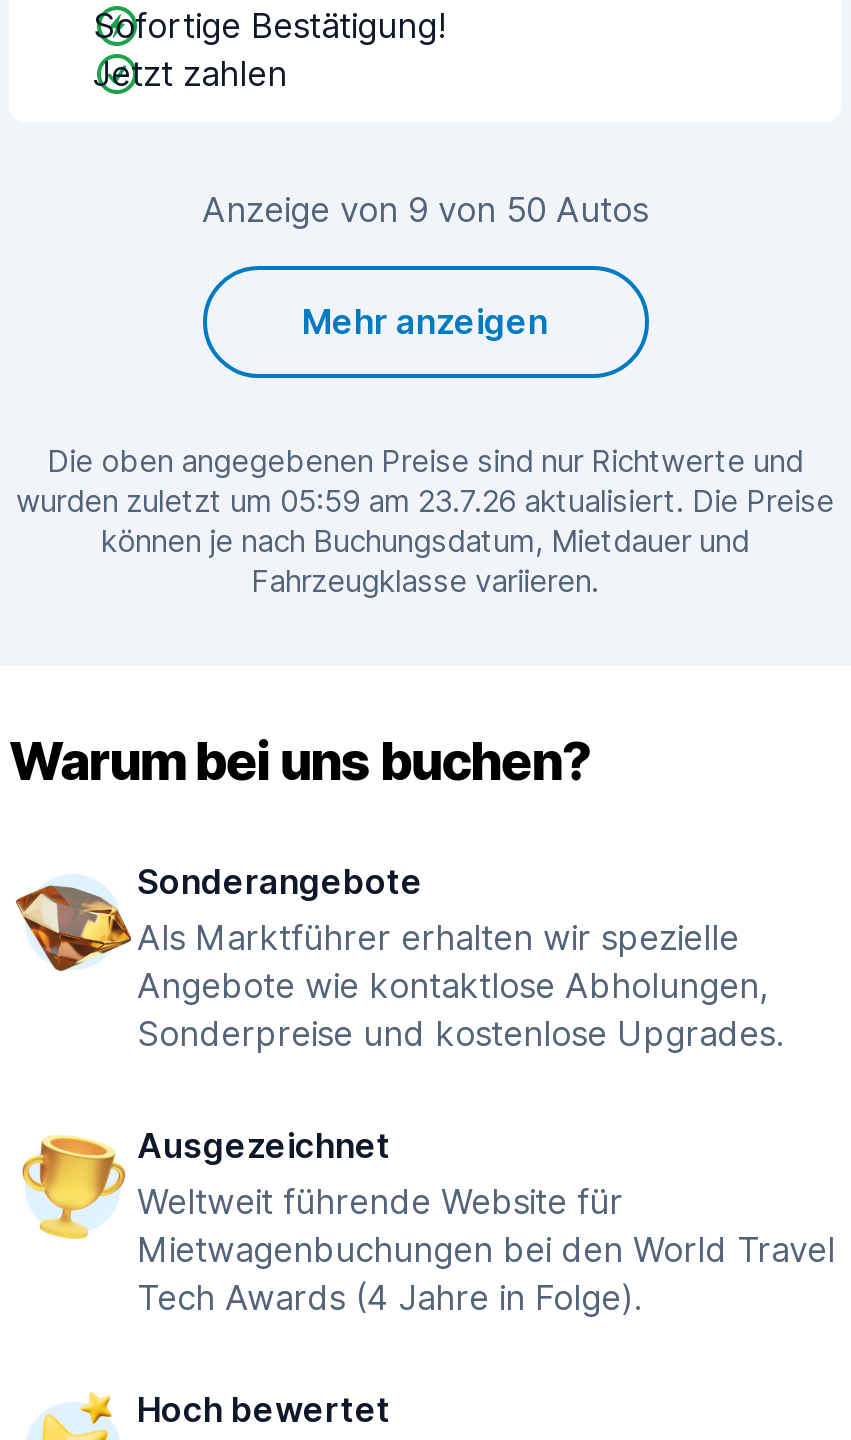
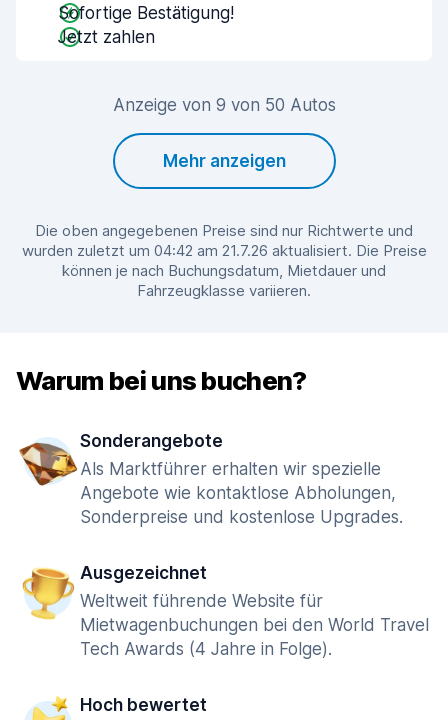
- wurden zuletzt um 05:59 am 23.7.26 aktualisiert. Die Preise
+ wurden zuletzt um 04:42 am 21.7.26 aktualisiert. Die Preise
